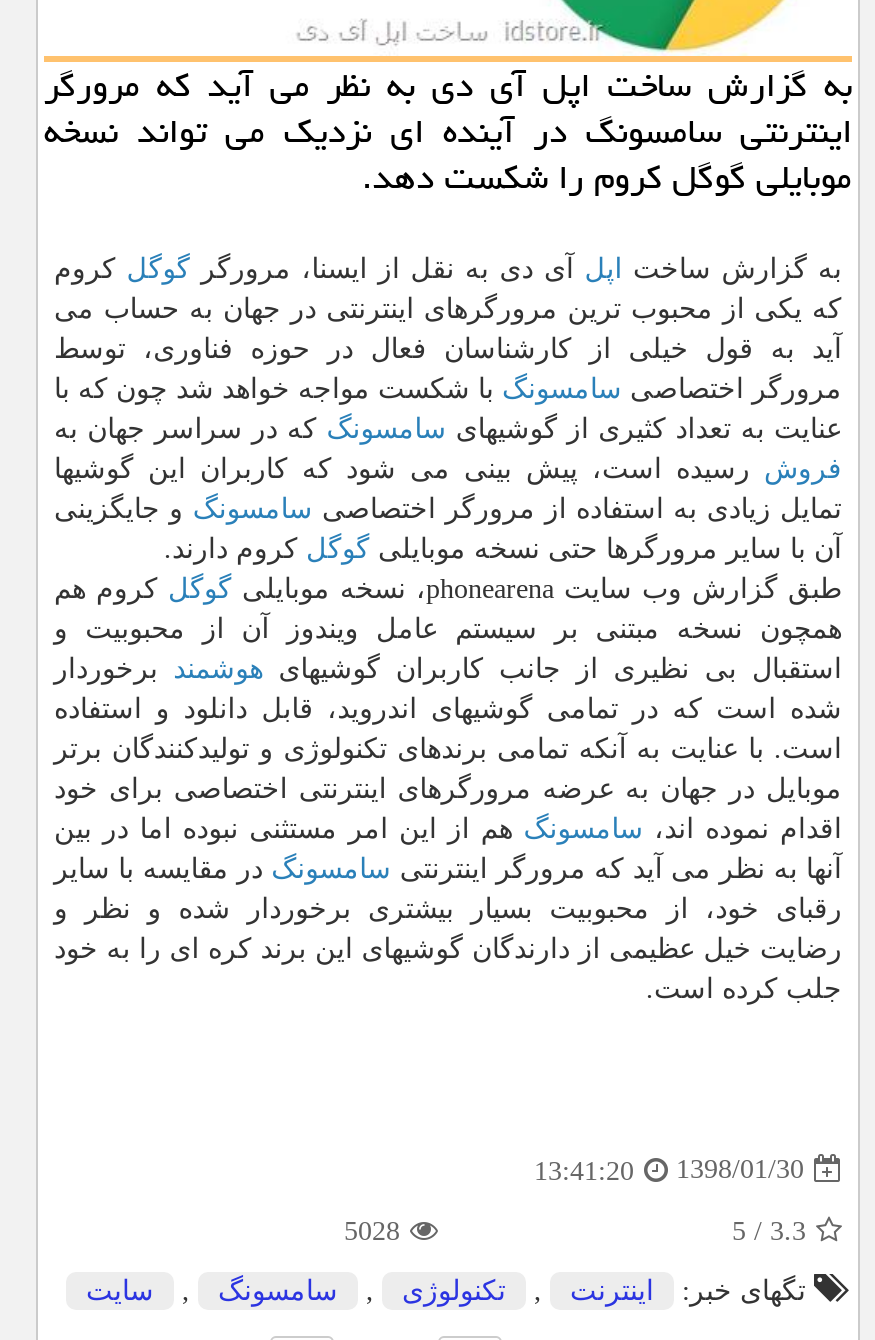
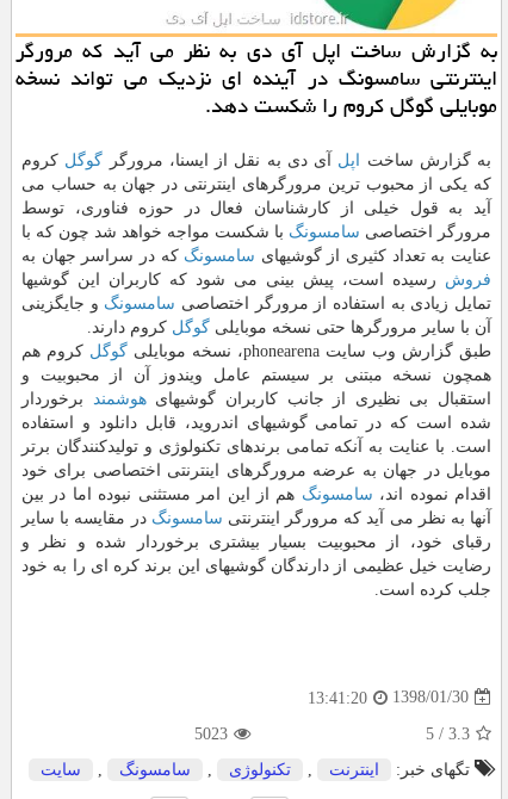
- 5028
+ 5023
